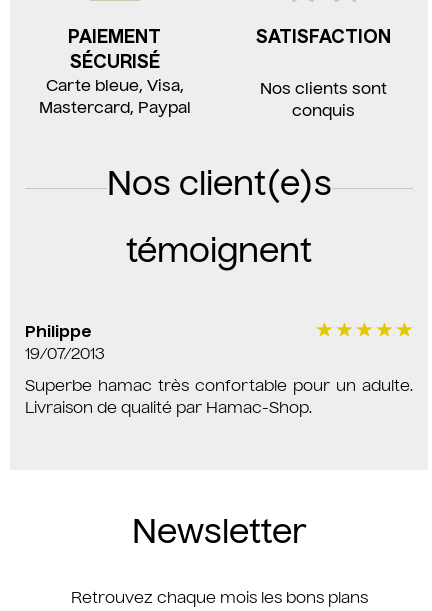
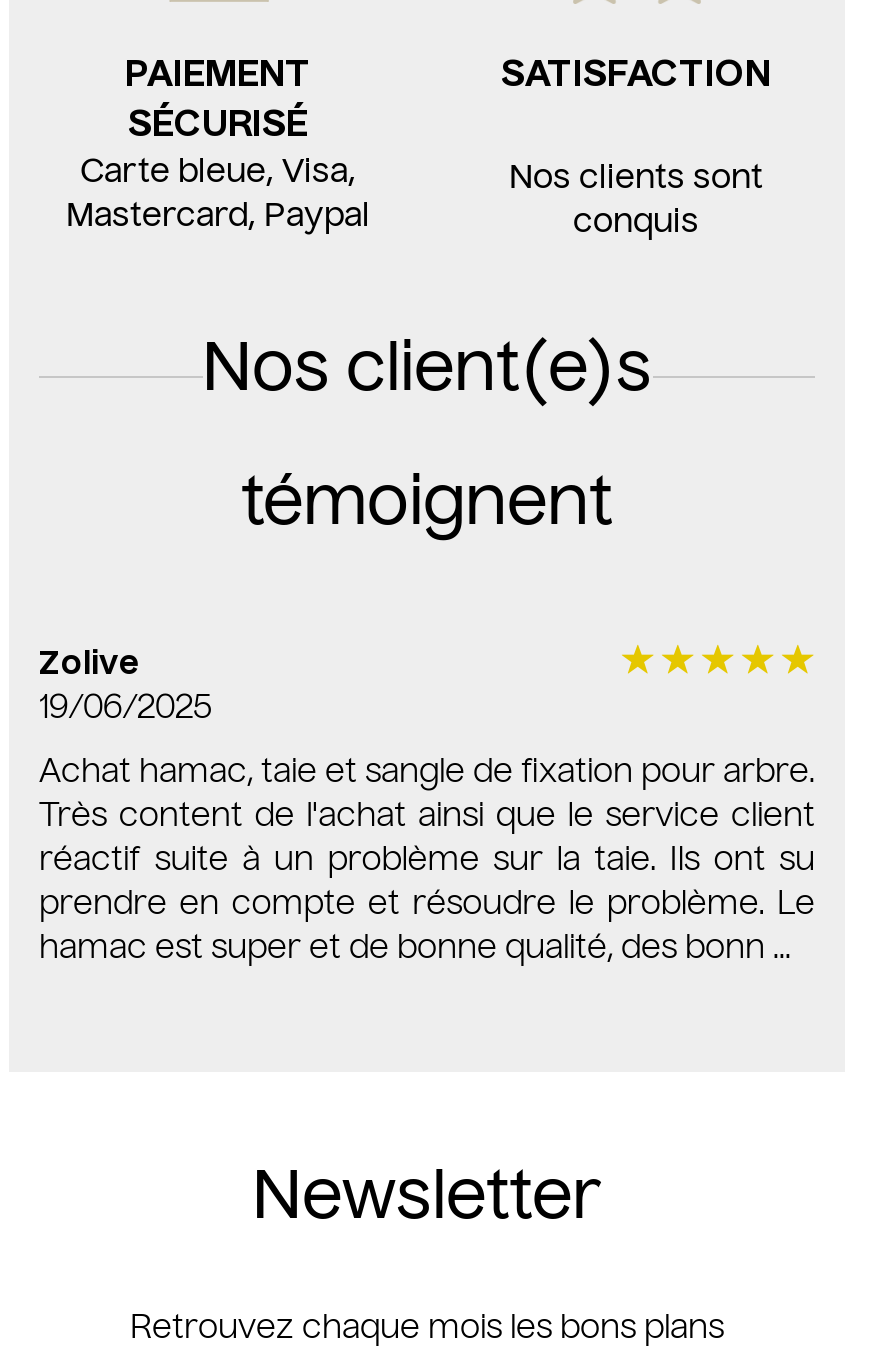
- Philippe
- 19/07/2013
+ Zolive
+ 19/06/2025

- Superbe hamac très confortable pour un adulte.
- Livraison de qualité par Hamac-Shop.
+ Achat hamac, taie et sangle de fixation pour arbre.
+ Très content de l'achat ainsi que le service client
+ réactif suite à un problème sur la taie. Ils ont su
+ prendre en compte et résoudre le problème. Le
+ hamac est super et de bonne qualité, des bonn ...
